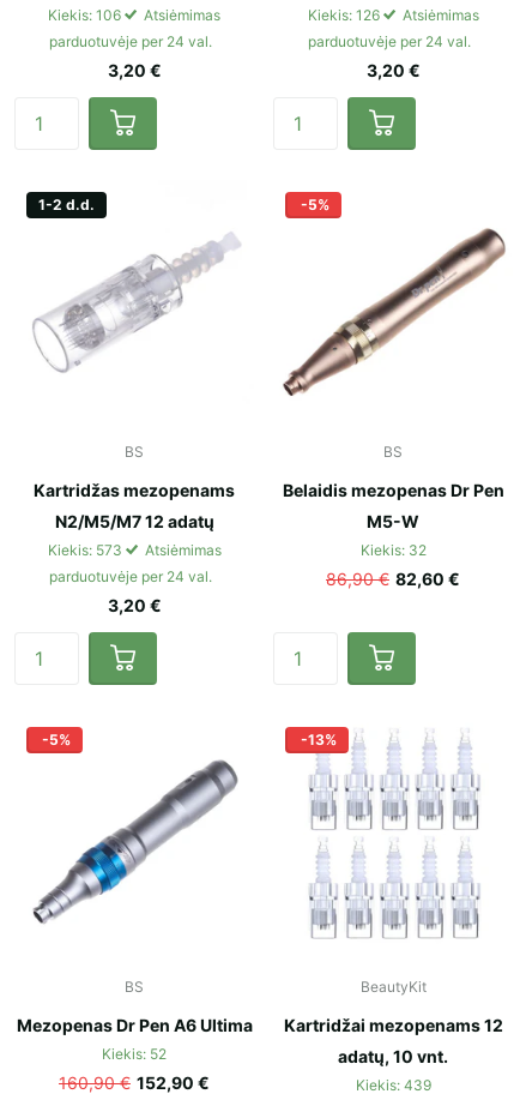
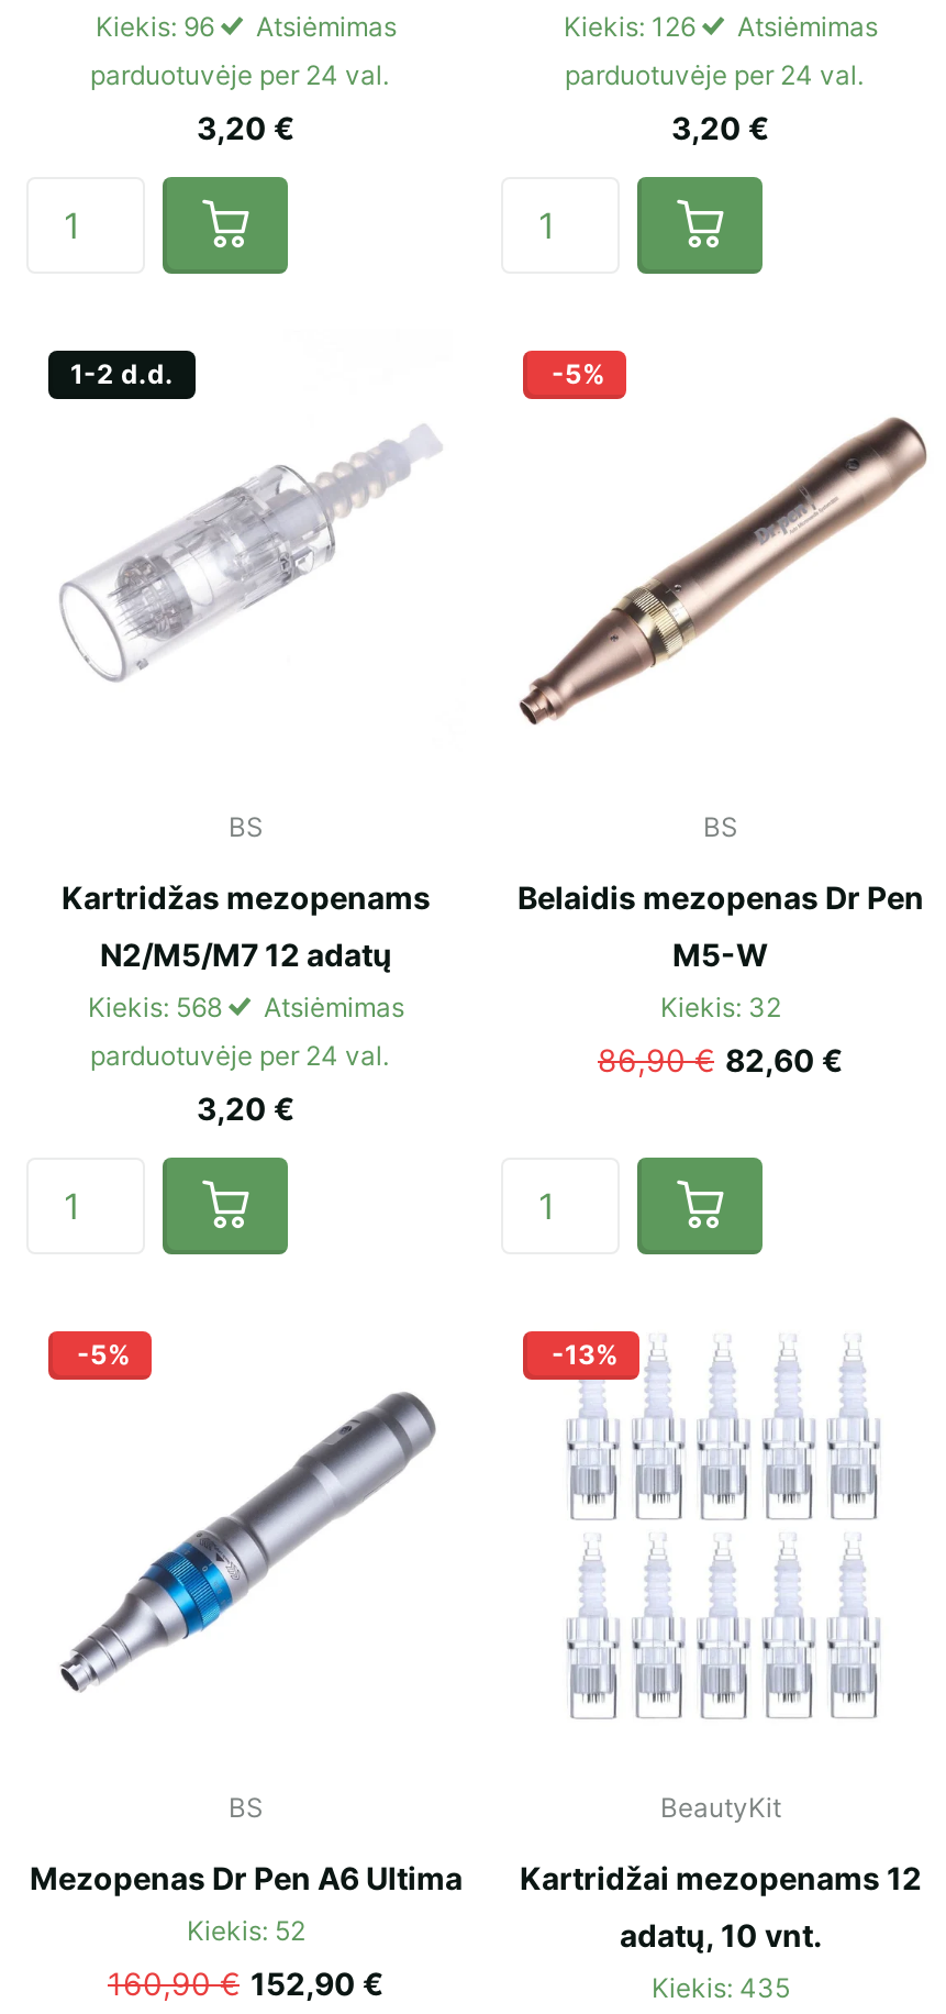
- Kiekis: 106 Atsiėmimas
+ Kiekis: 96 Atsiėmimas

- Kiekis: 573 Atsiėmimas
+ Kiekis: 568 Atsiėmimas

- Kiekis: 439
+ Kiekis: 435
